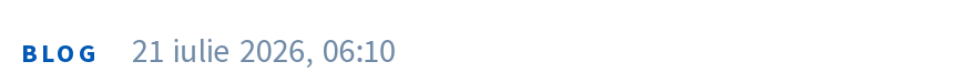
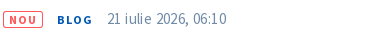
+ NOU
